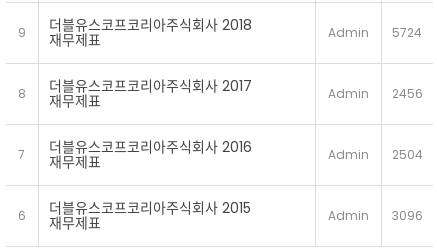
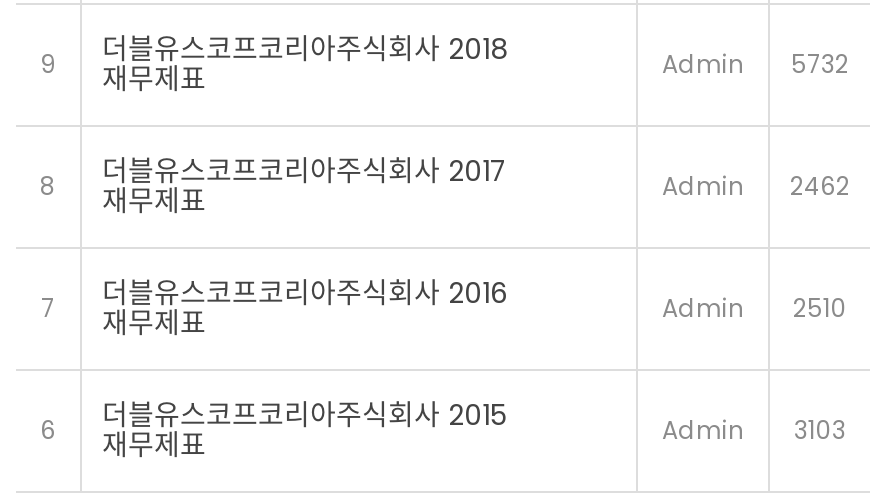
- Admin 5724
+ Admin 5732

- Admin 2456
+ Admin 2462

- Admin 2504
+ Admin 2510

- Admin 3096
+ Admin 3103
